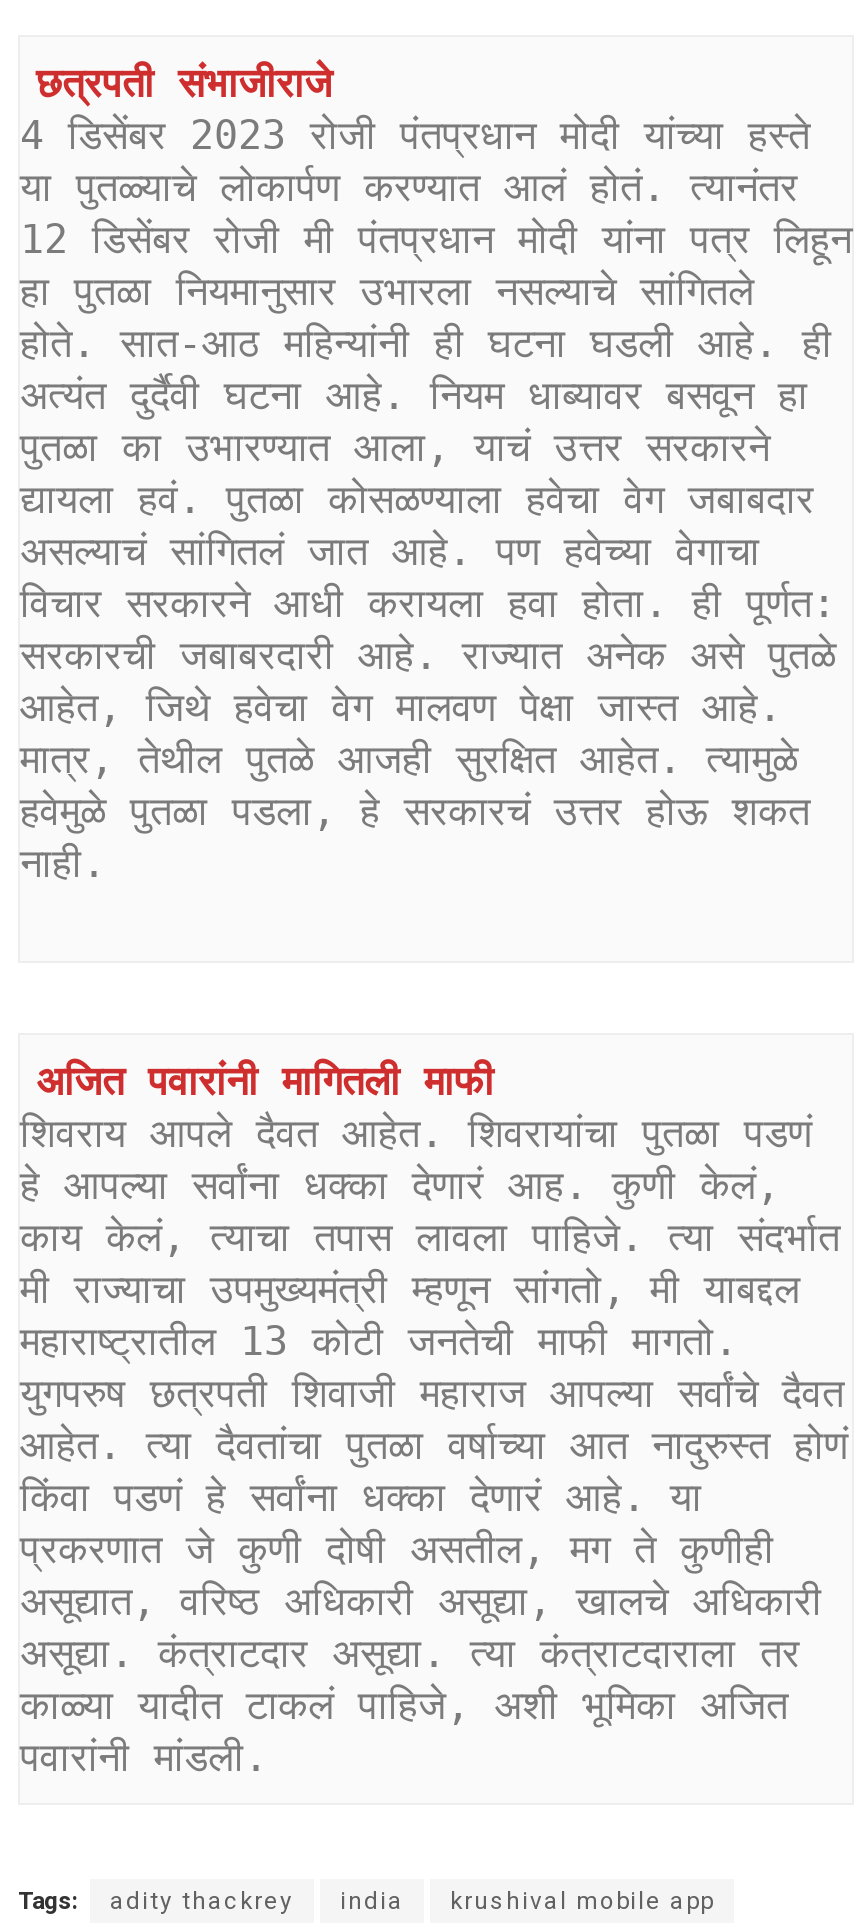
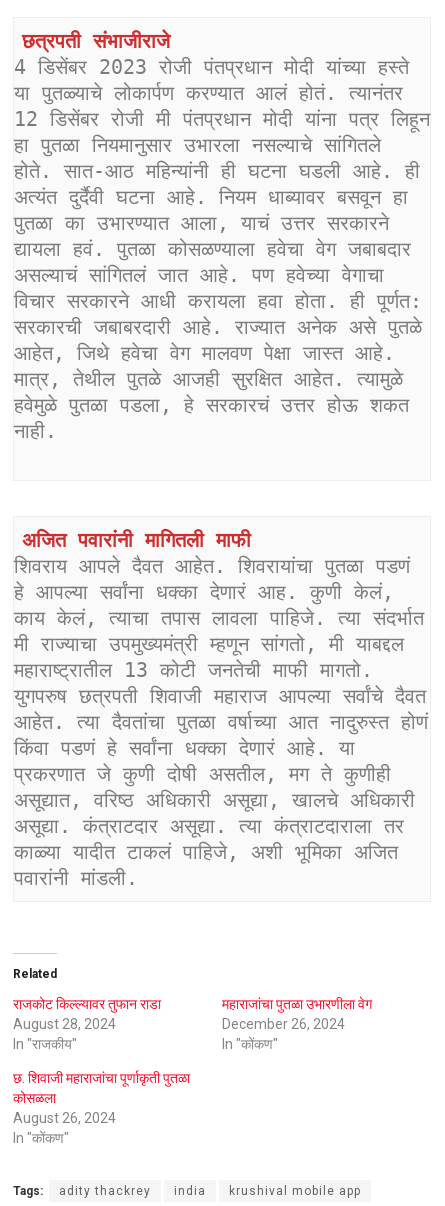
+ Related
+ राजकोट किल्ल्यावर तुफान राडा
+ August 28, 2024
+ In "राजकीय"

+ महाराजांचा पुतळा उभारणीला वेग
+ December 26, 2024
+ In "कोंकण"
+ छ. शिवाजी महाराजांचा पूर्णाकृती पुतळा
+ कोसळला
+ August 26, 2024
+ In "कोंकण"
